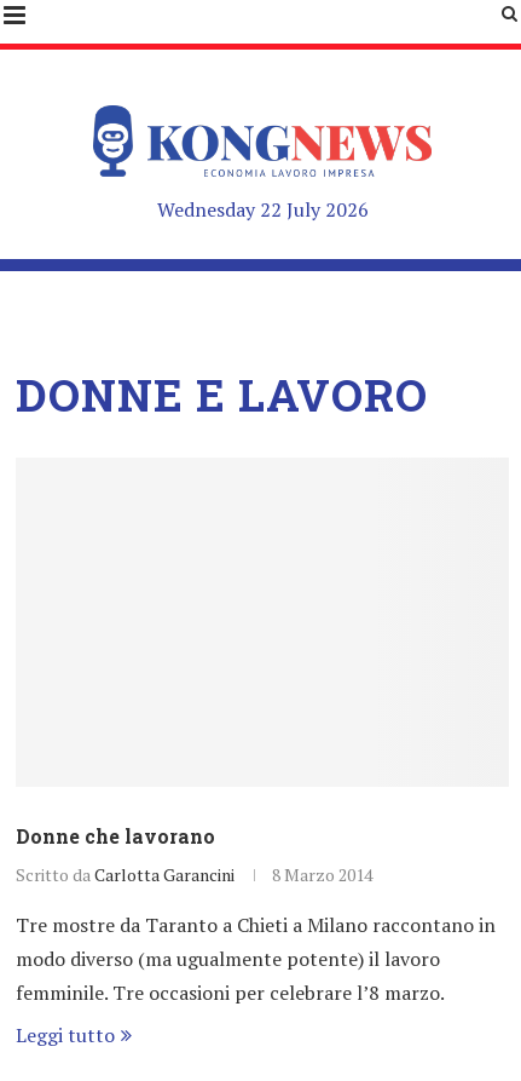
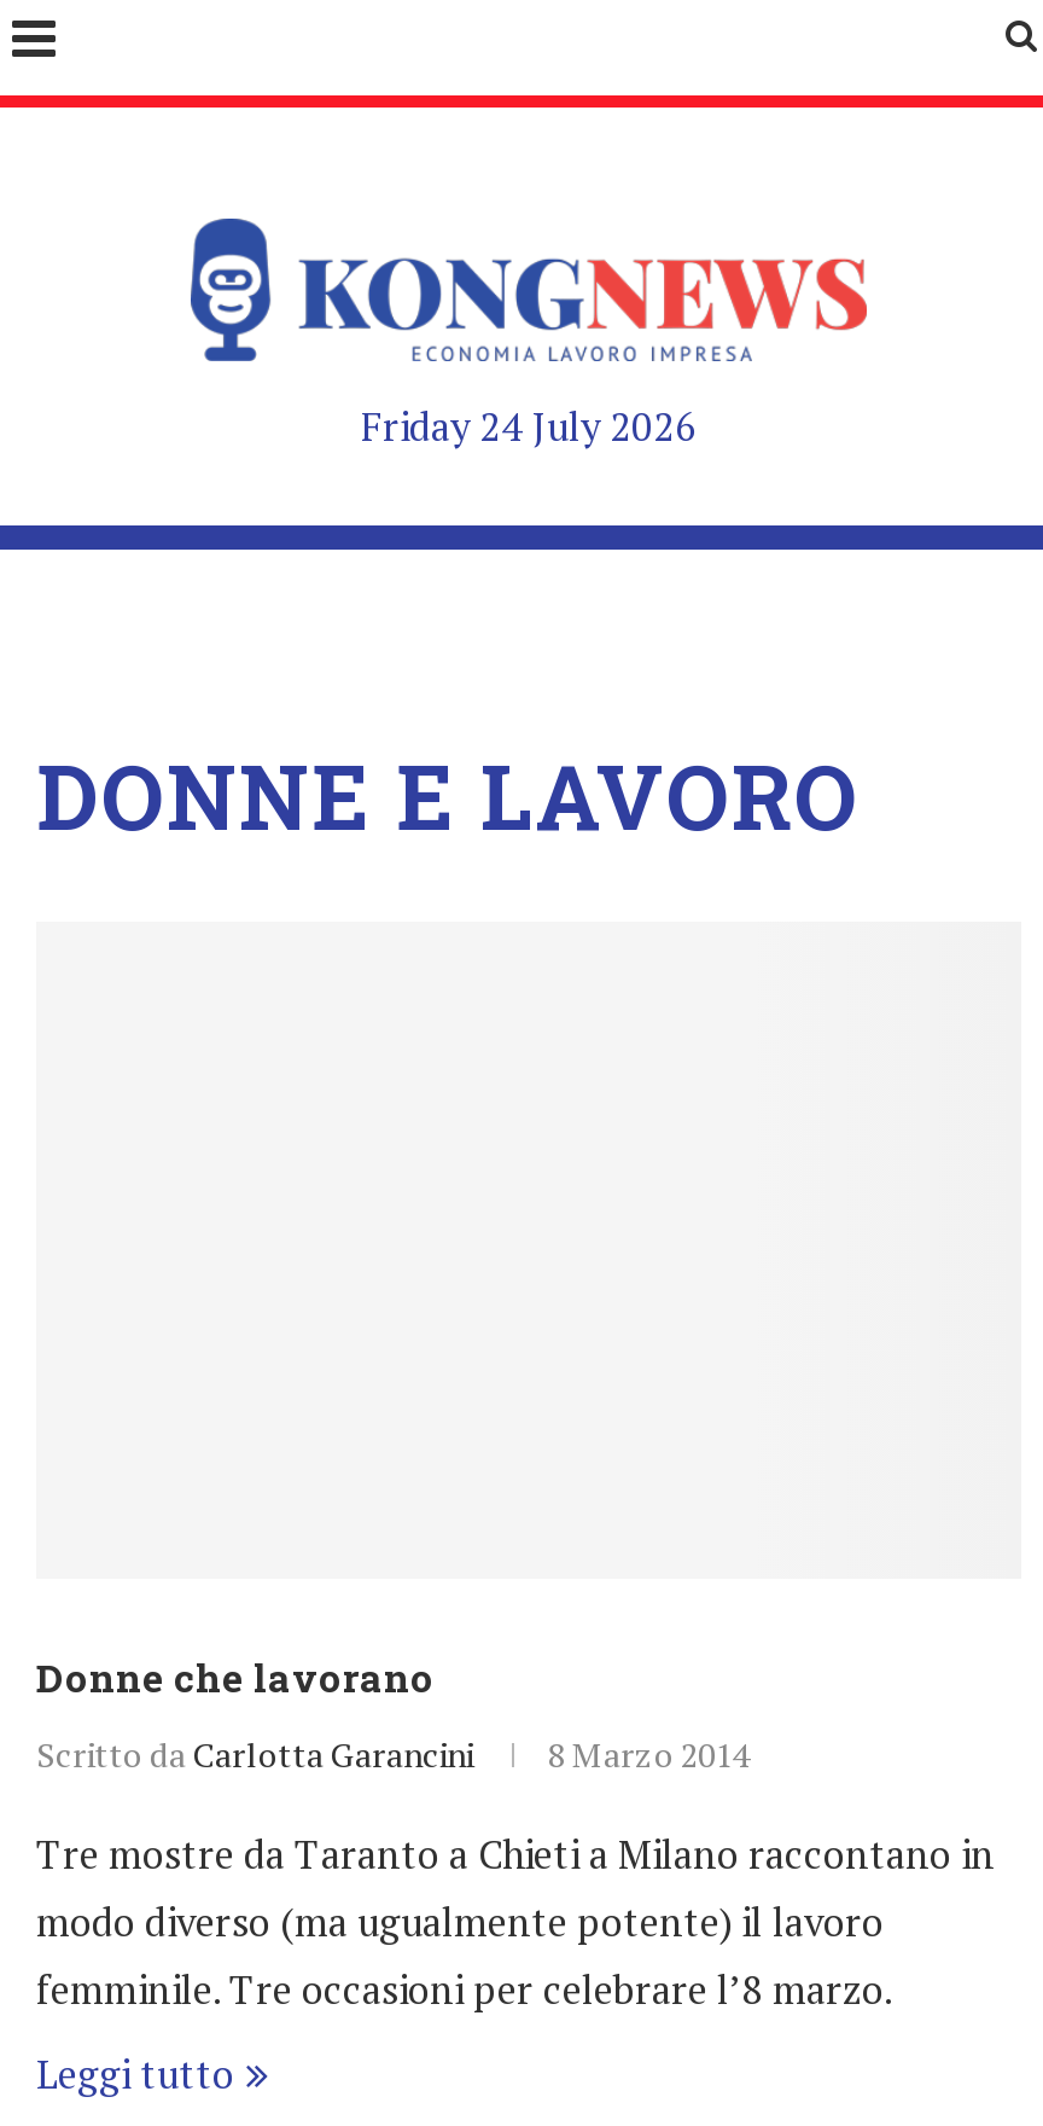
- Wednesday 22 July 2026
+ Friday 24 July 2026
